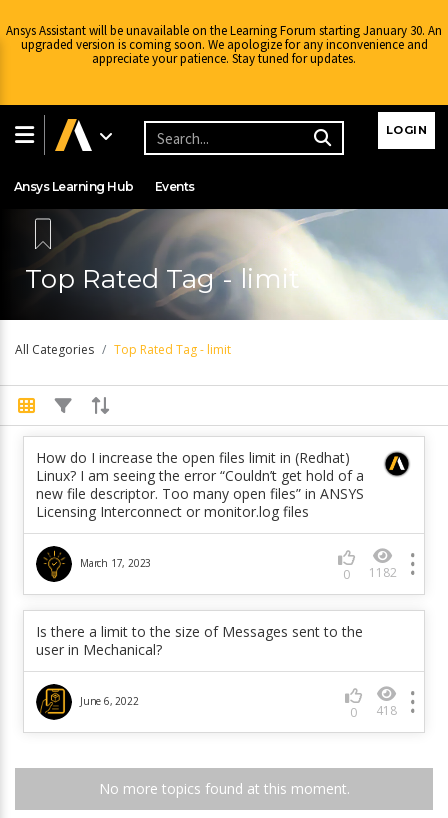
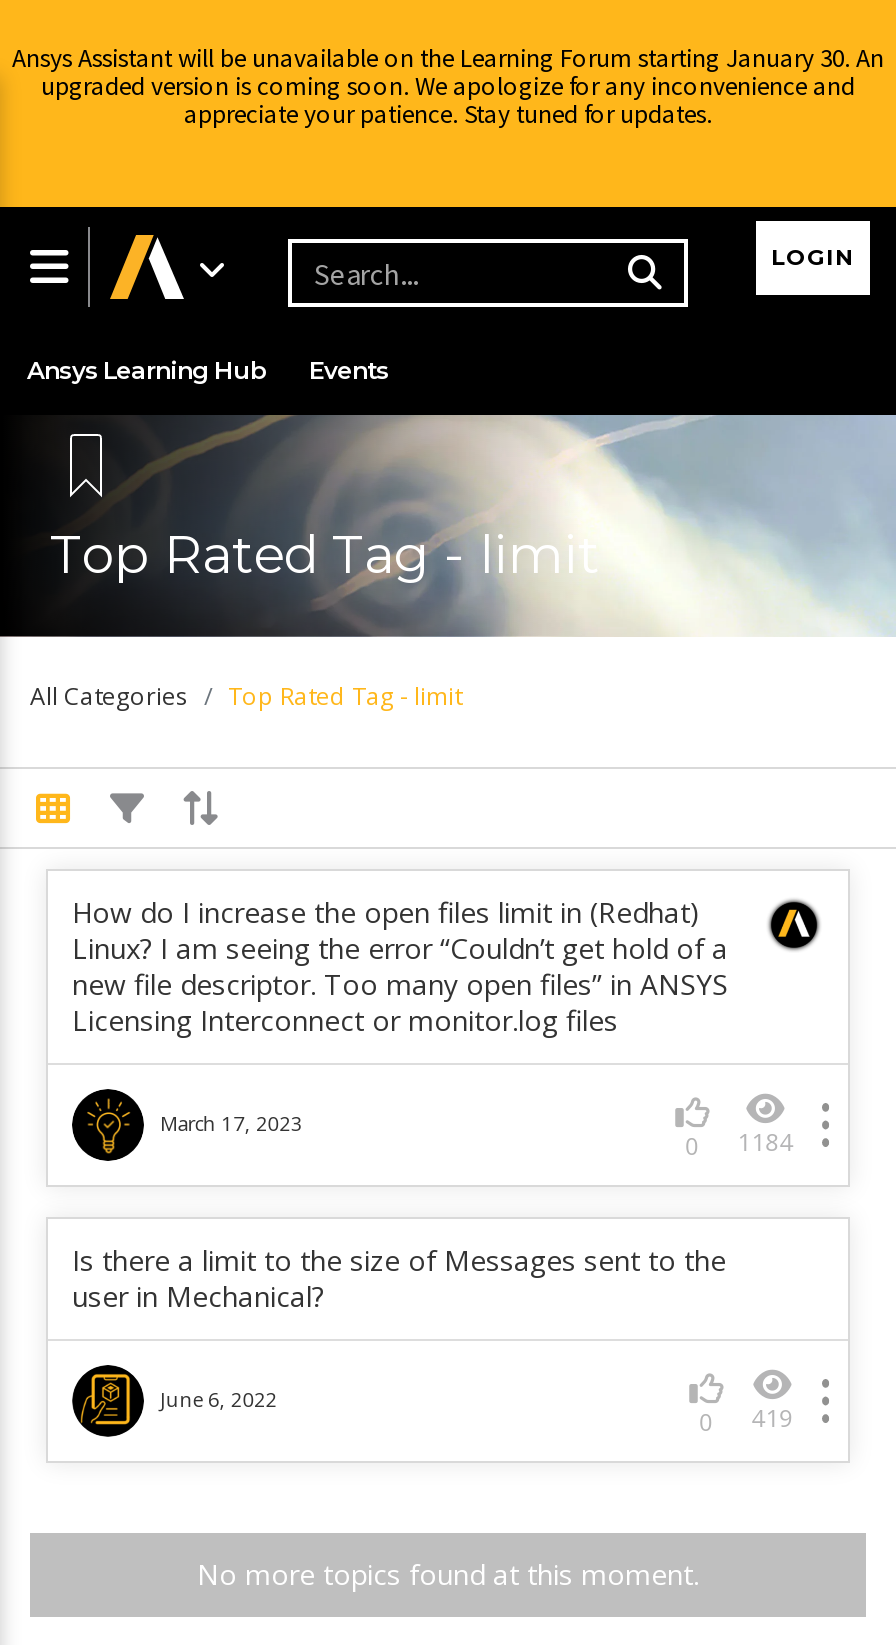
- 0 1182
+ 0 1184

- 0 418
+ 0 419
